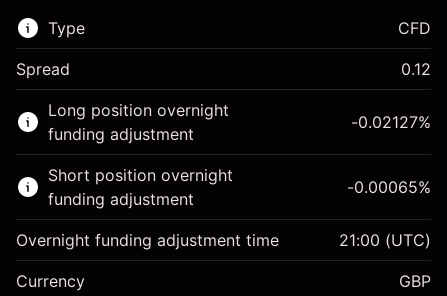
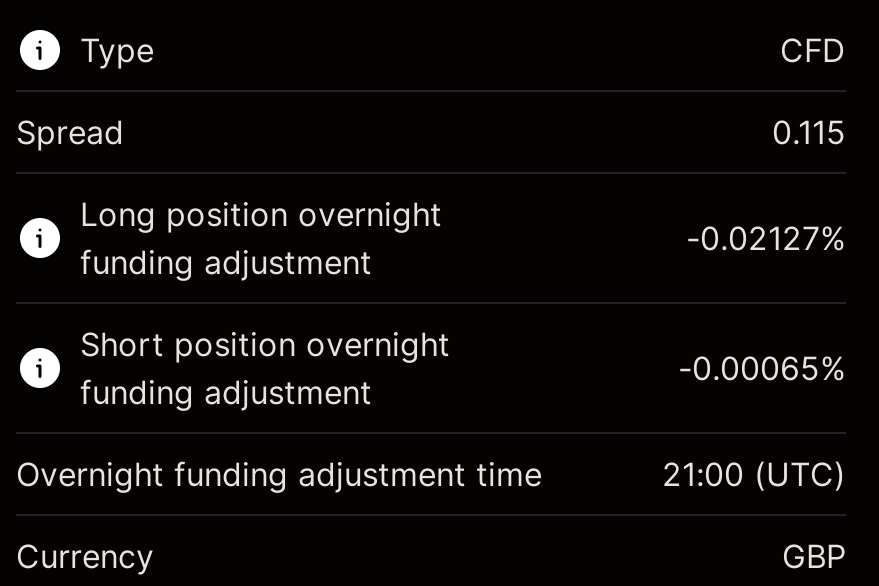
- 0.12
+ 0.115
